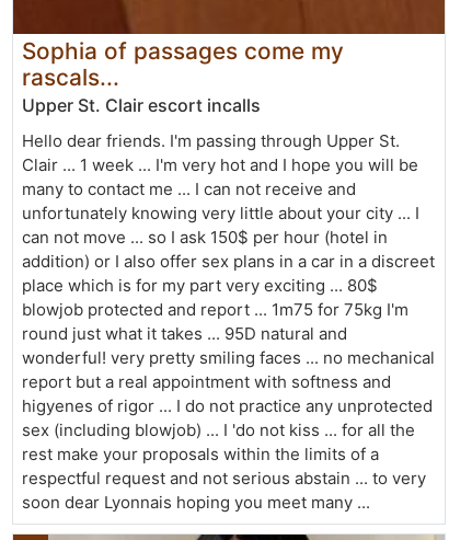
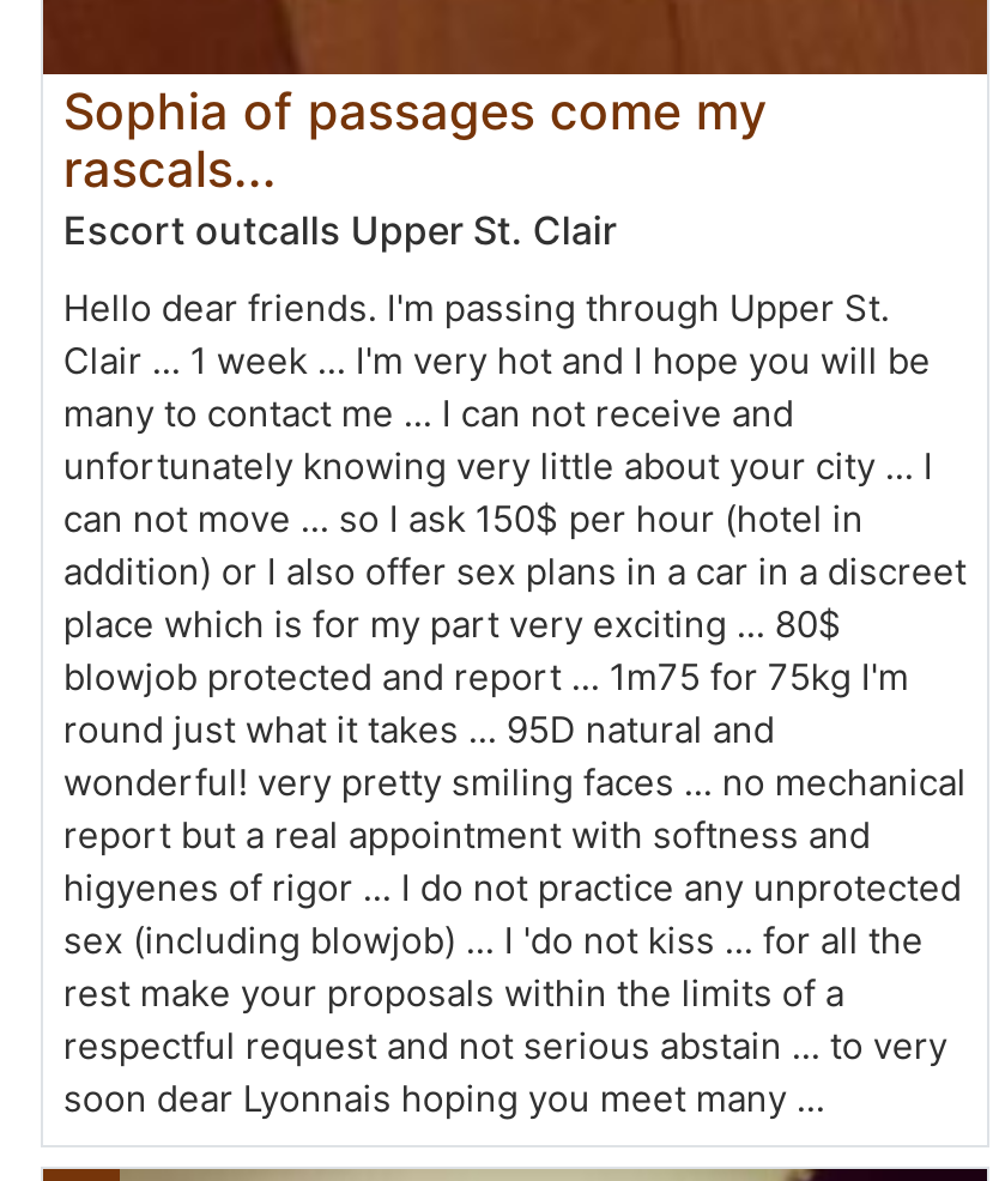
- Upper St. Clair escort incalls
+ Escort outcalls Upper St. Clair
